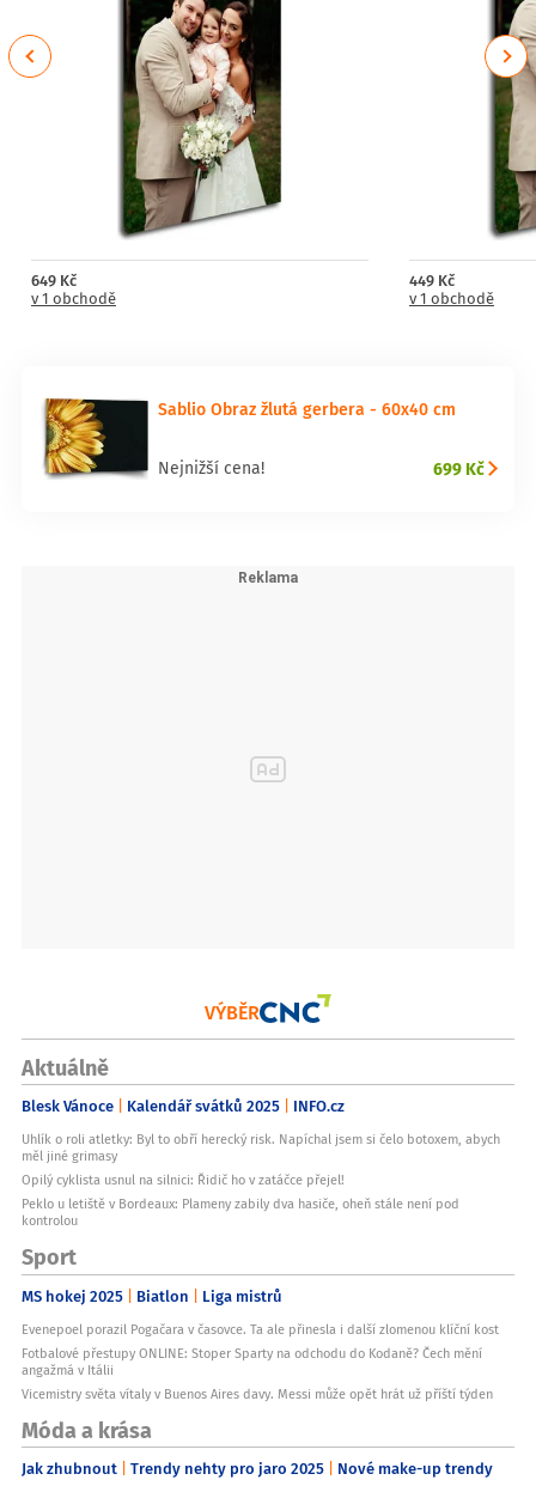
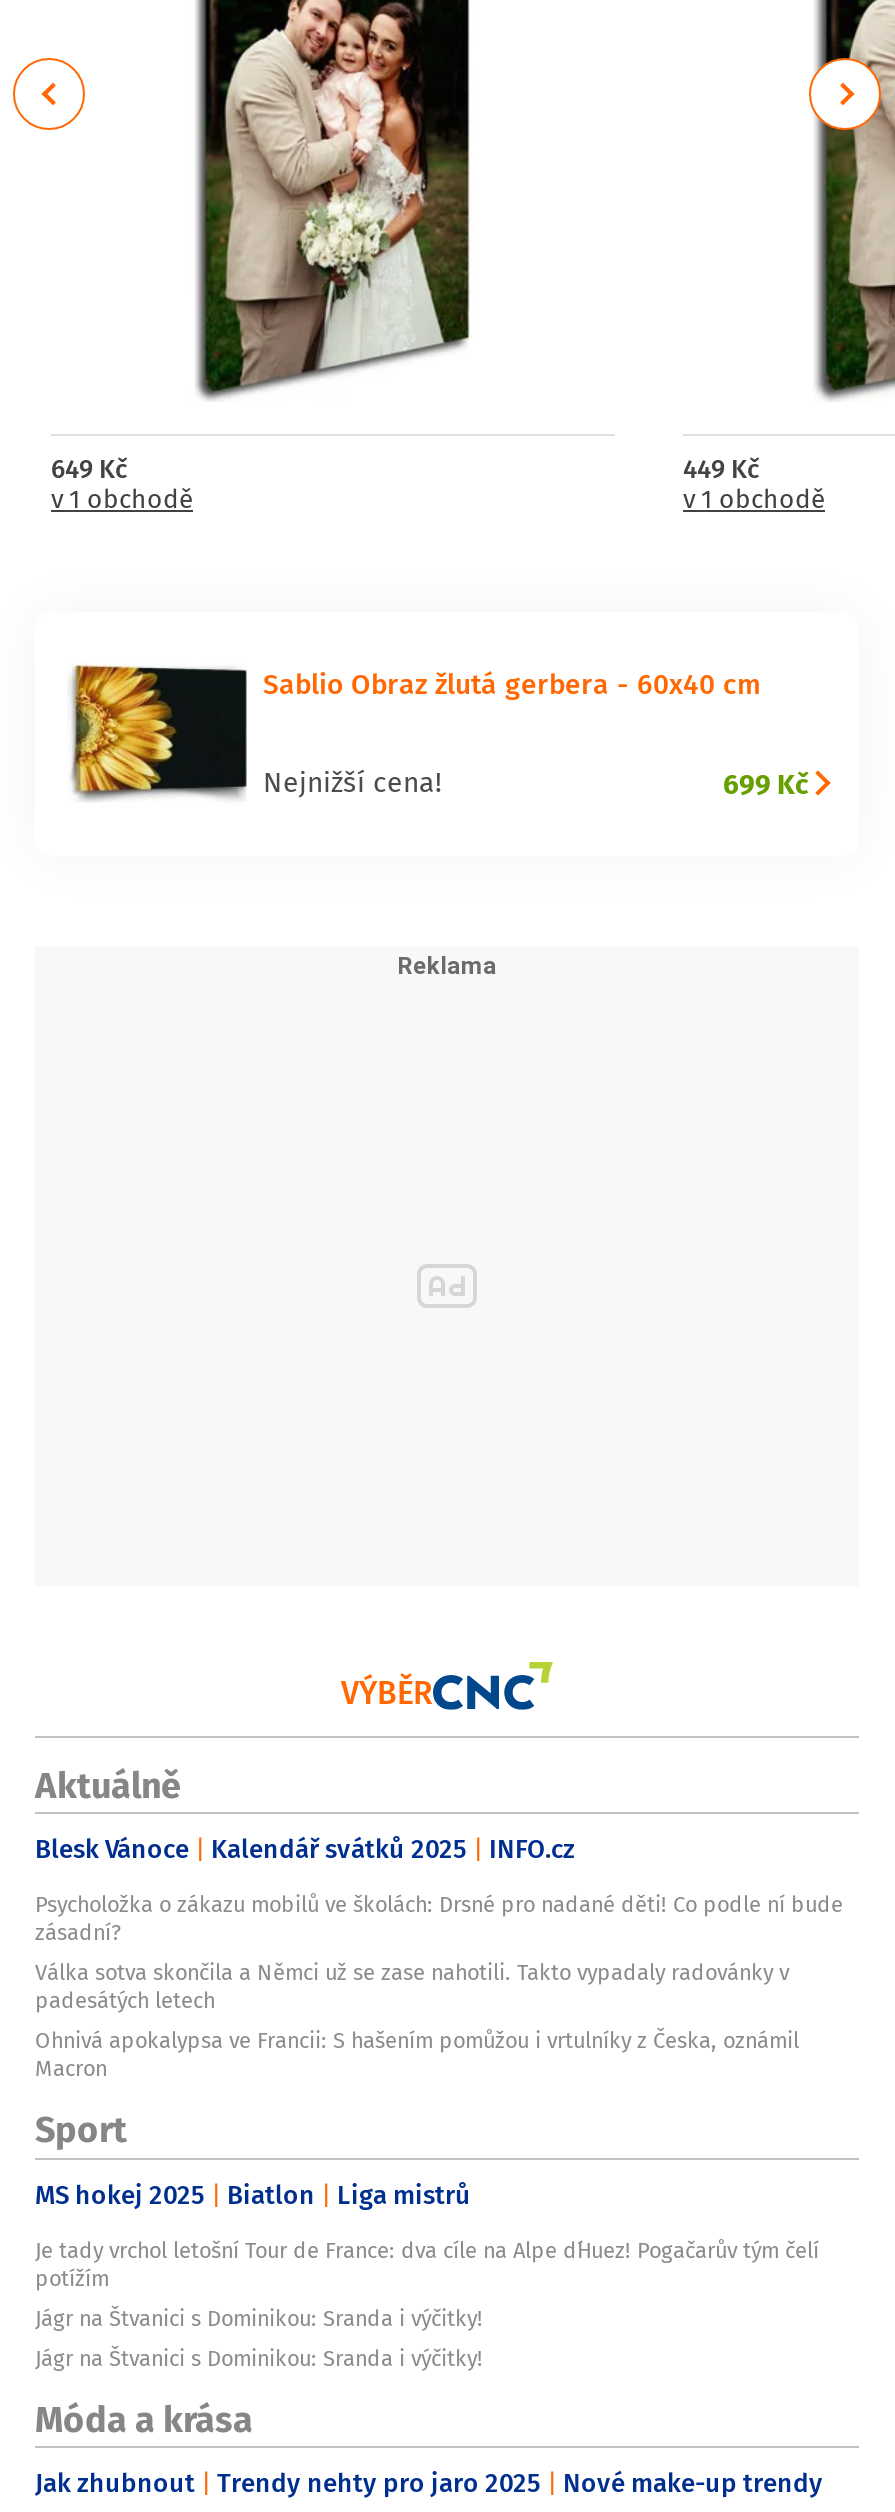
- Uhlík o roli atletky: Byl to obří herecký risk. Napíchal jsem si čelo botoxem, abych
- měl jiné grimasy
- Opilý cyklista usnul na silnici: Řidič ho v zatáčce přejel!
- Peklo u letiště v Bordeaux: Plameny zabily dva hasiče, oheň stále není pod
- kontrolou
+ Psycholožka o zákazu mobilů ve školách: Drsné pro nadané děti! Co podle ní bude
+ zásadní?
+ Válka sotva skončila a Němci už se zase nahotili. Takto vypadaly radovánky v
+ padesátých letech
+ Ohnivá apokalypsa ve Francii: S hašením pomůžou i vrtulníky z Česka, oznámil
+ Macron

- Evenepoel porazil Pogačara v časovce. Ta ale přinesla i další zlomenou klíční kost
- Fotbalové přestupy ONLINE: Stoper Sparty na odchodu do Kodaně? Čech mění
- angažmá v Itálii
- Vicemistry světa vítaly v Buenos Aires davy. Messi může opět hrát už příští týden
+ Je tady vrchol letošní Tour de France: dva cíle na Alpe d´Huez! Pogačarův tým čelí
+ potížím
+ Jágr na Štvanici s Dominikou: Sranda i výčitky!
+ Jágr na Štvanici s Dominikou: Sranda i výčitky!
